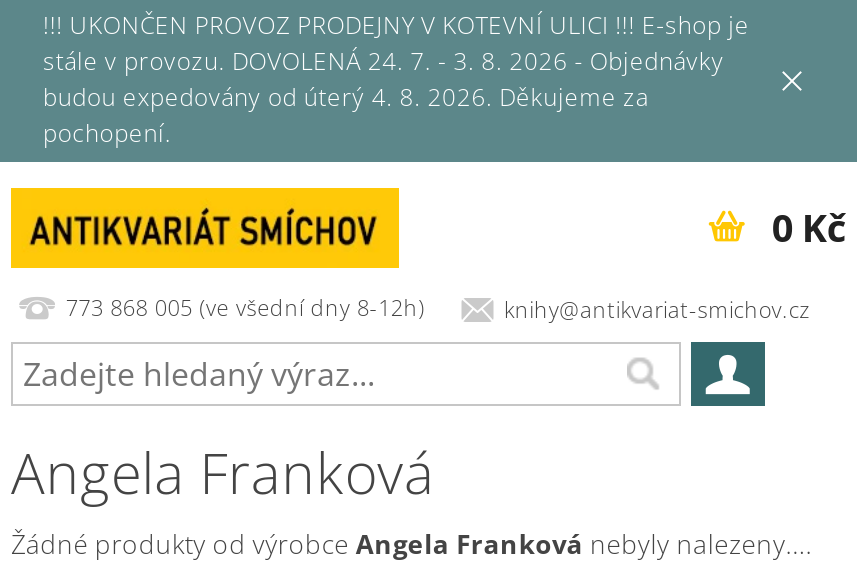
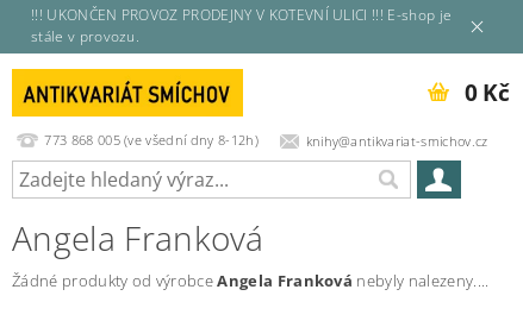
- stále v provozu. DOVOLENÁ 24. 7. - 3. 8. 2026 - Objednávky
- budou expedovány od úterý 4. 8. 2026. Děkujeme za
- pochopení.
+ stále v provozu.
